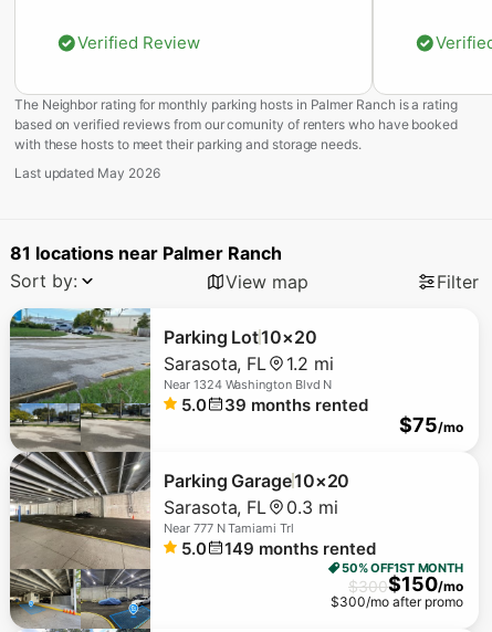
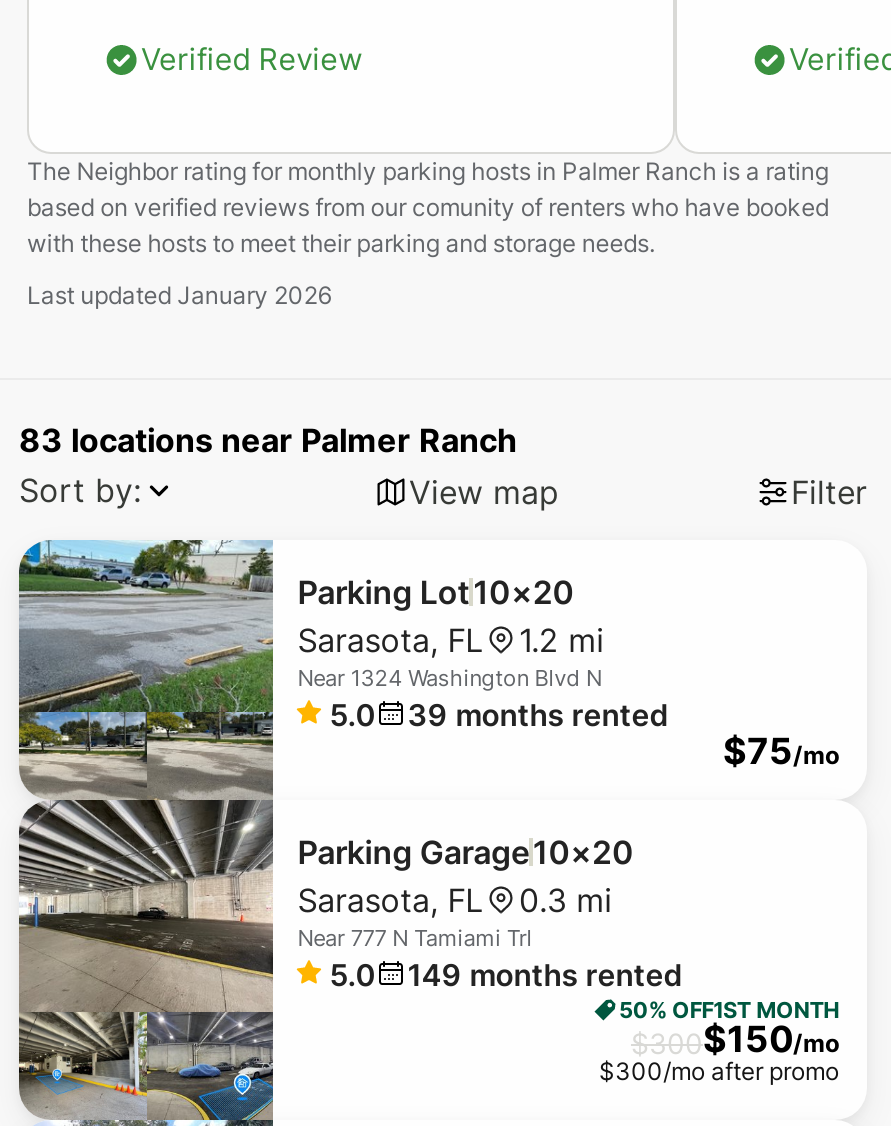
- Last updated May 2026
+ Last updated January 2026

- 81 locations near Palmer Ranch
+ 83 locations near Palmer Ranch
